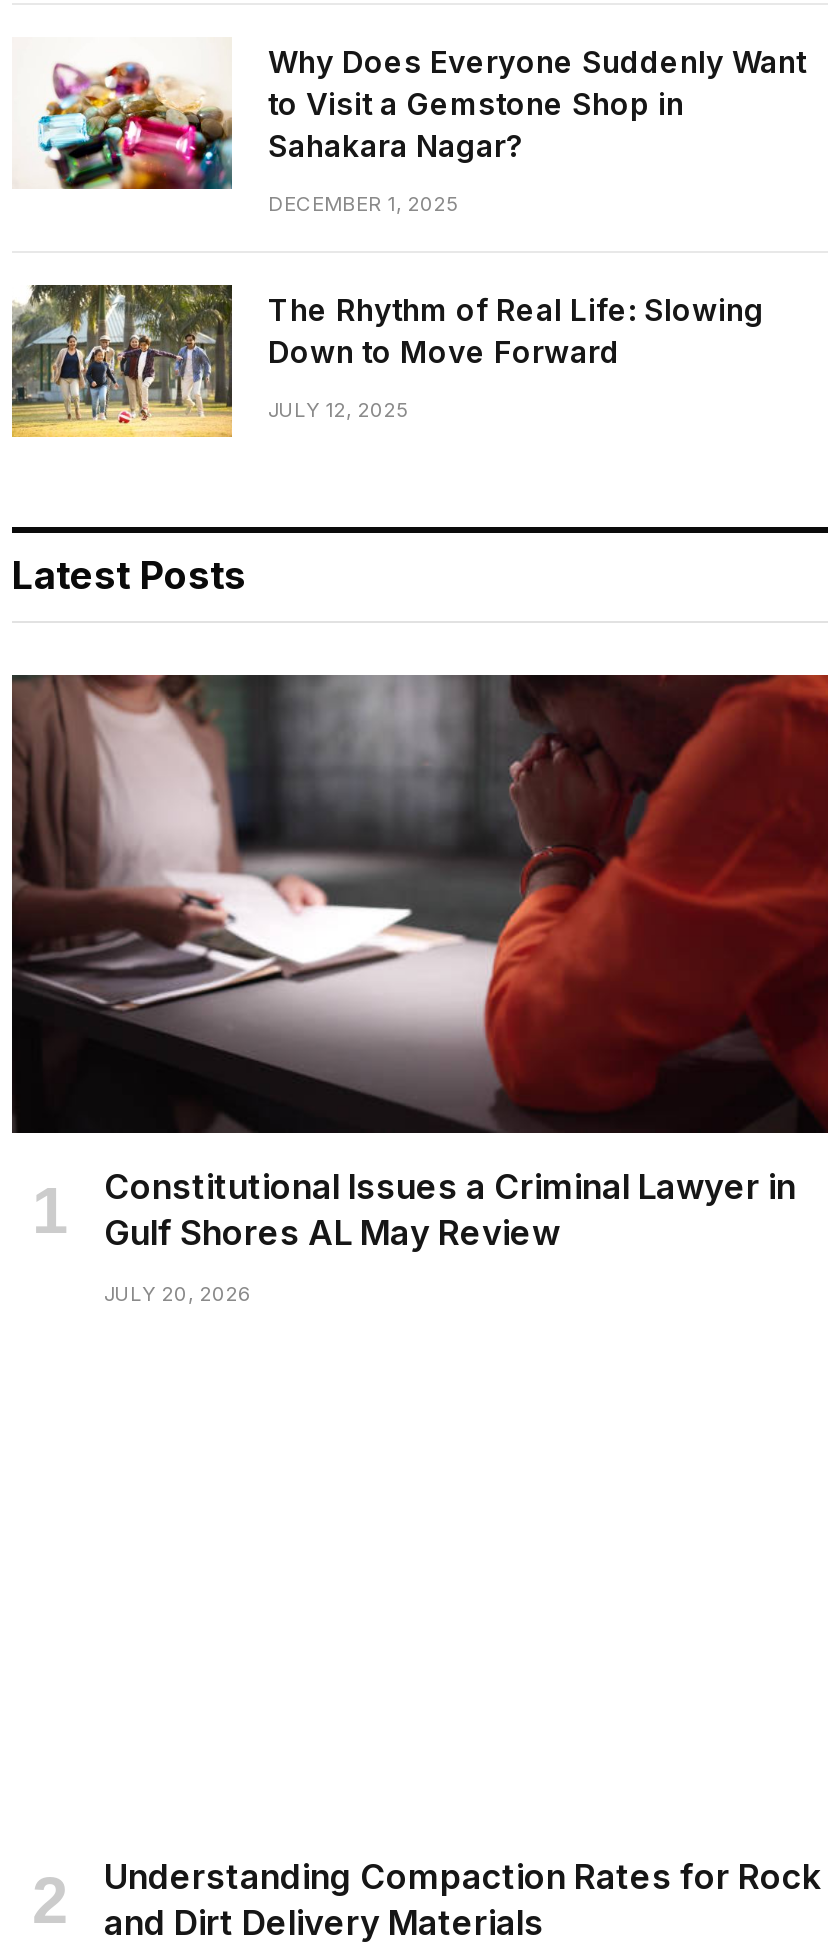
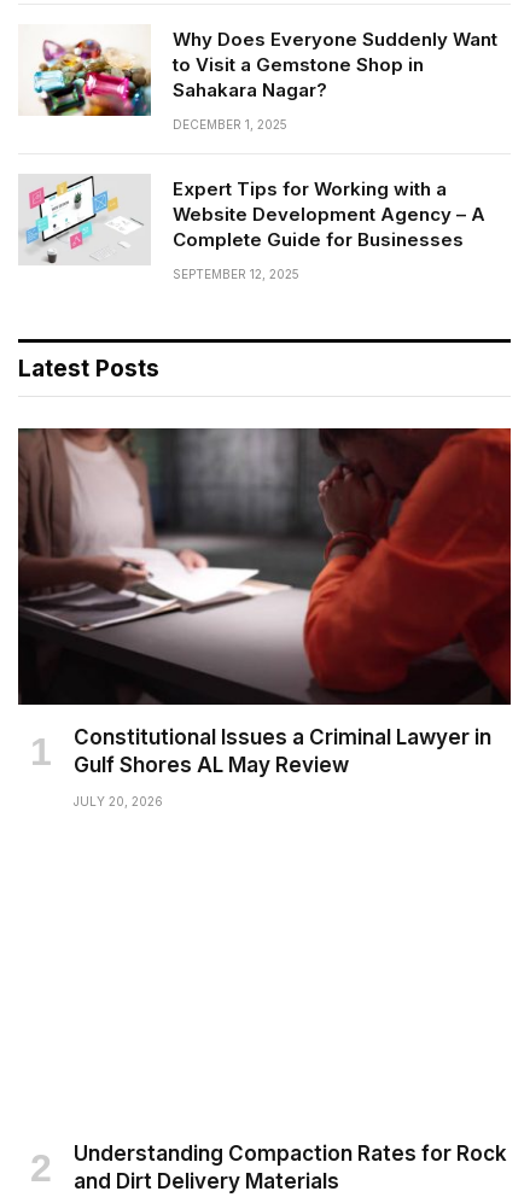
- [image]
- The Rhythm of Real Life: Slowing
- Down to Move Forward
+ [image]
+ Expert Tips for Working with a
+ Website Development Agency – A
+ Complete Guide for Businesses

- JULY 12, 2025
+ SEPTEMBER 12, 2025
